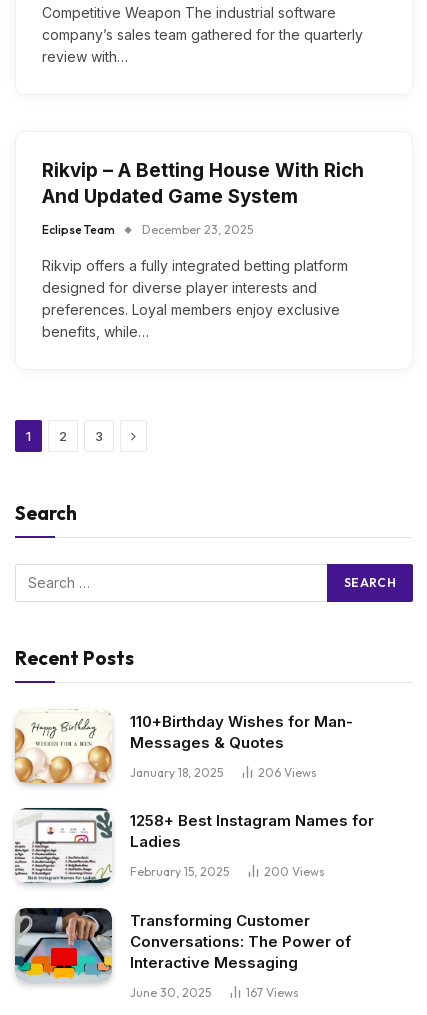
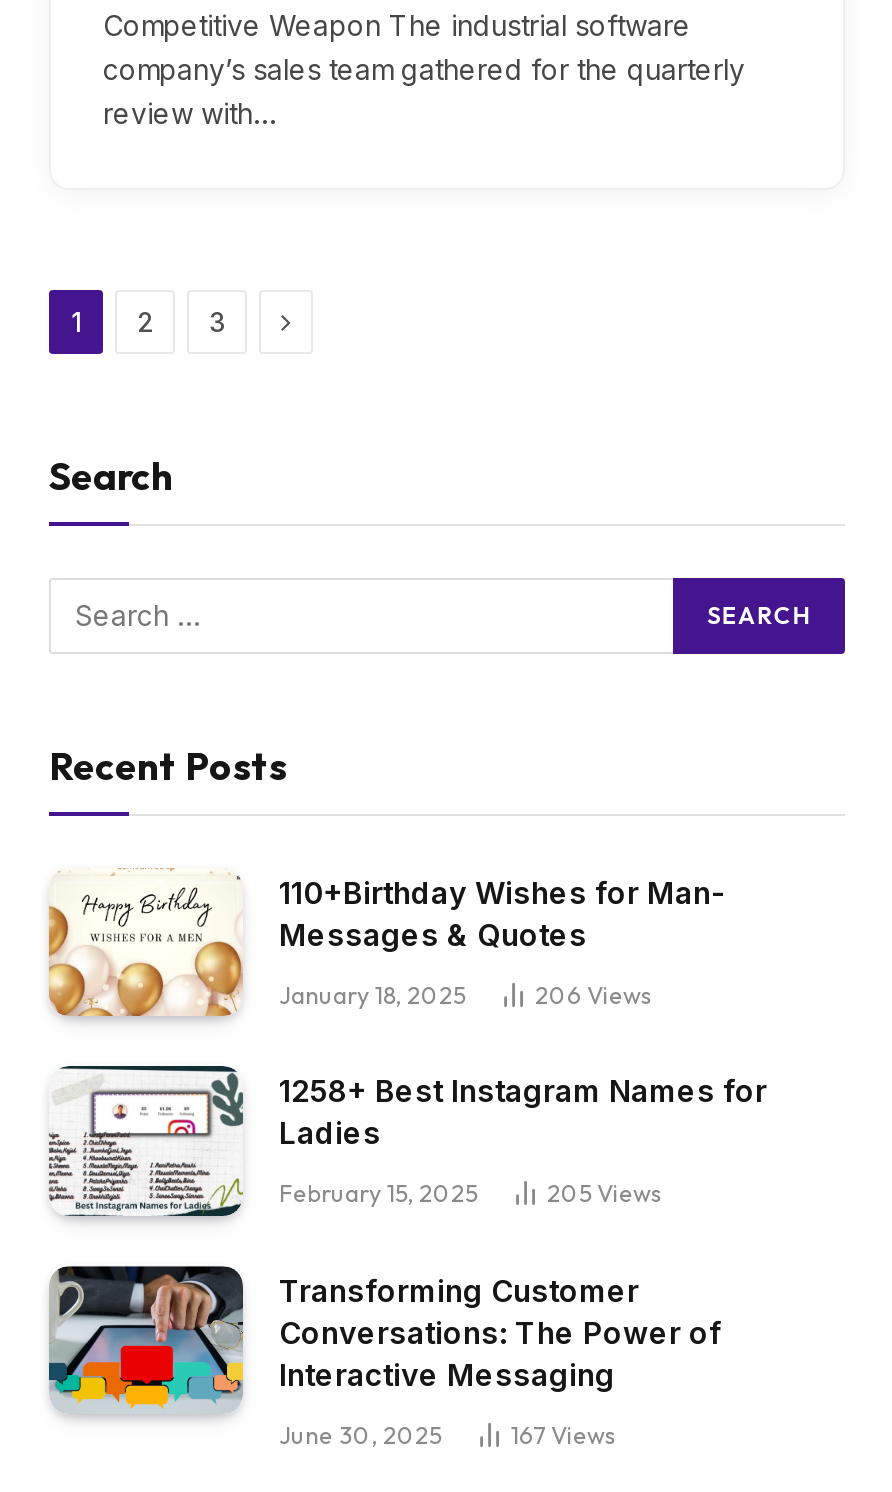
- Rikvip – A Betting House With Rich
- And Updated Game System
- Eclipse Team
- December 23, 2025
- Rikvip offers a fully integrated betting platform
- designed for diverse player interests and
- preferences. Loyal members enjoy exclusive
- benefits, while…

- 200 Views
+ 205 Views
